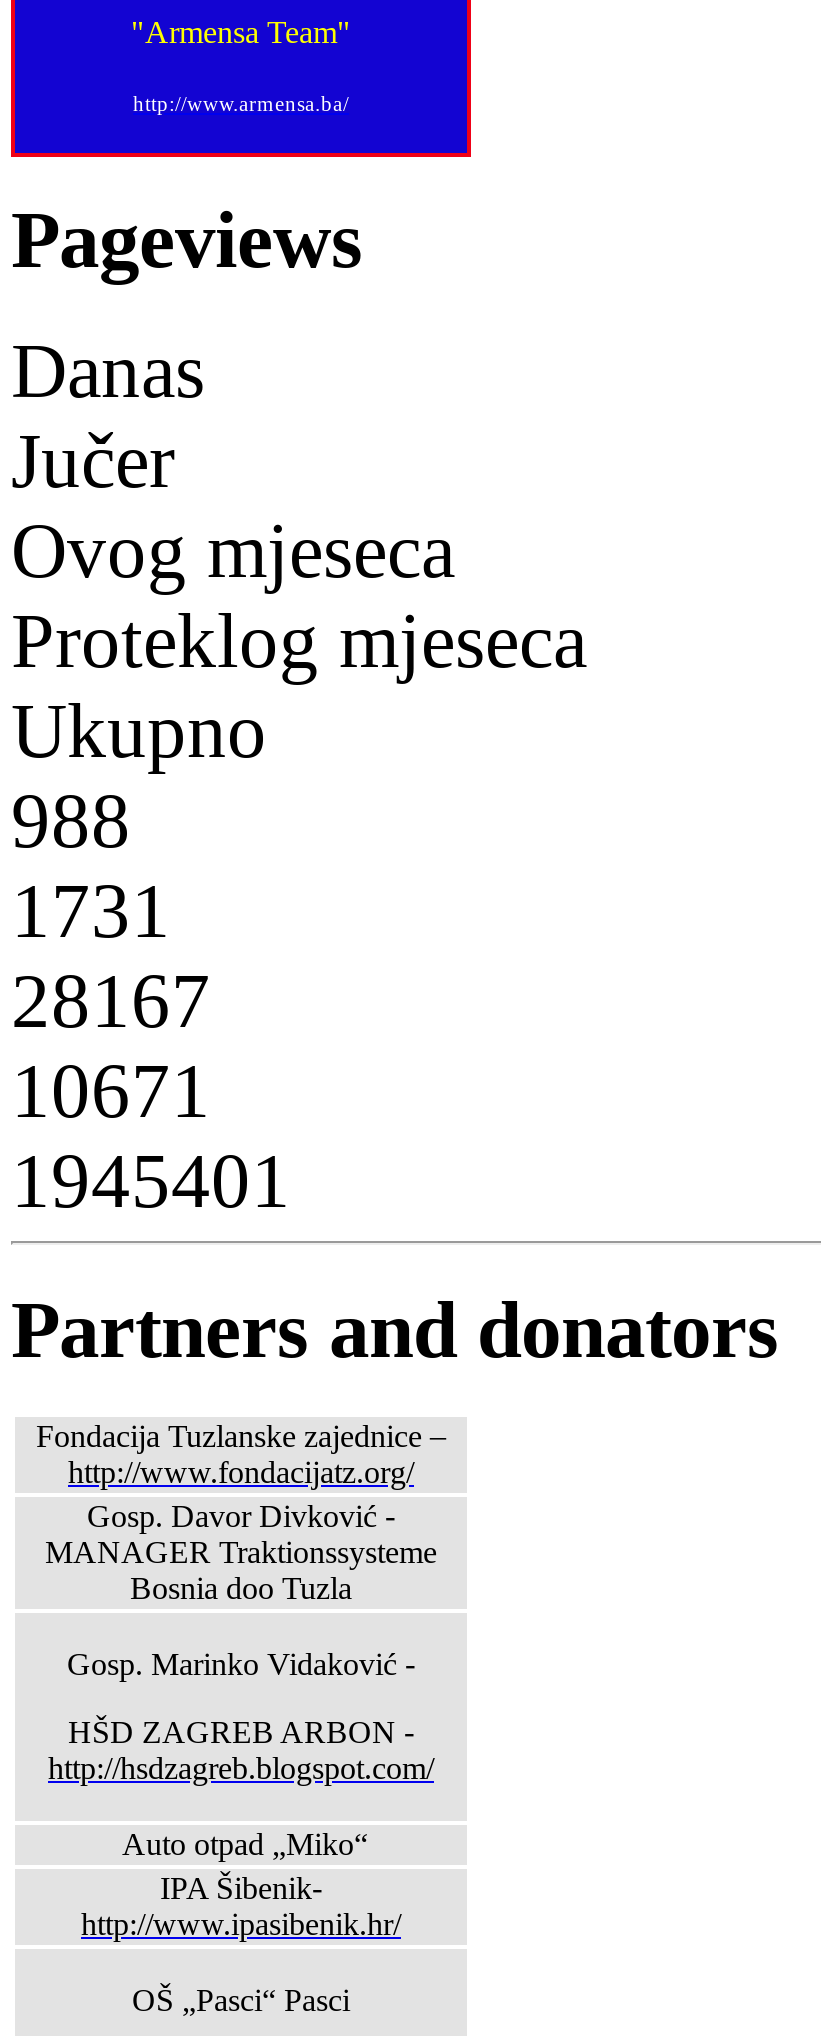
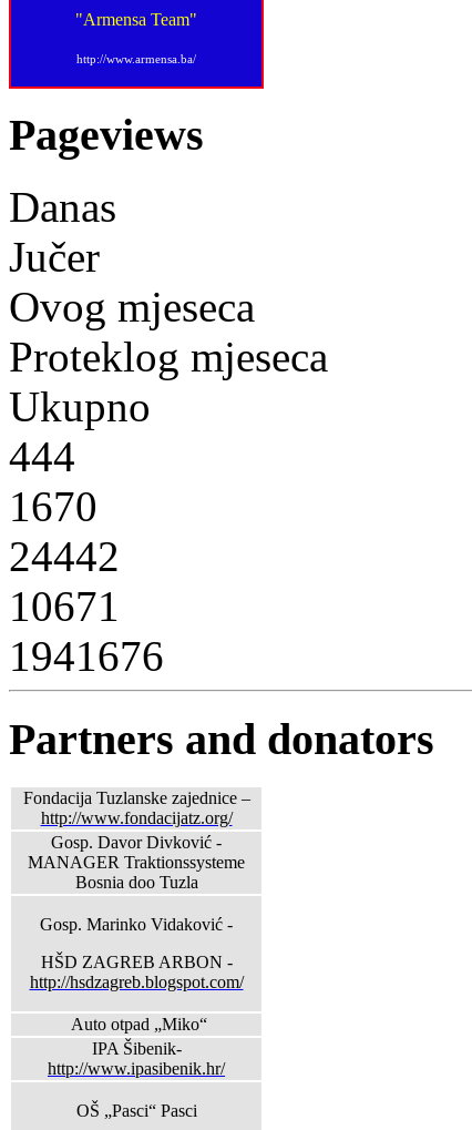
- 988
+ 444

- 1731
+ 1670

- 28167
+ 24442

- 1945401
+ 1941676
